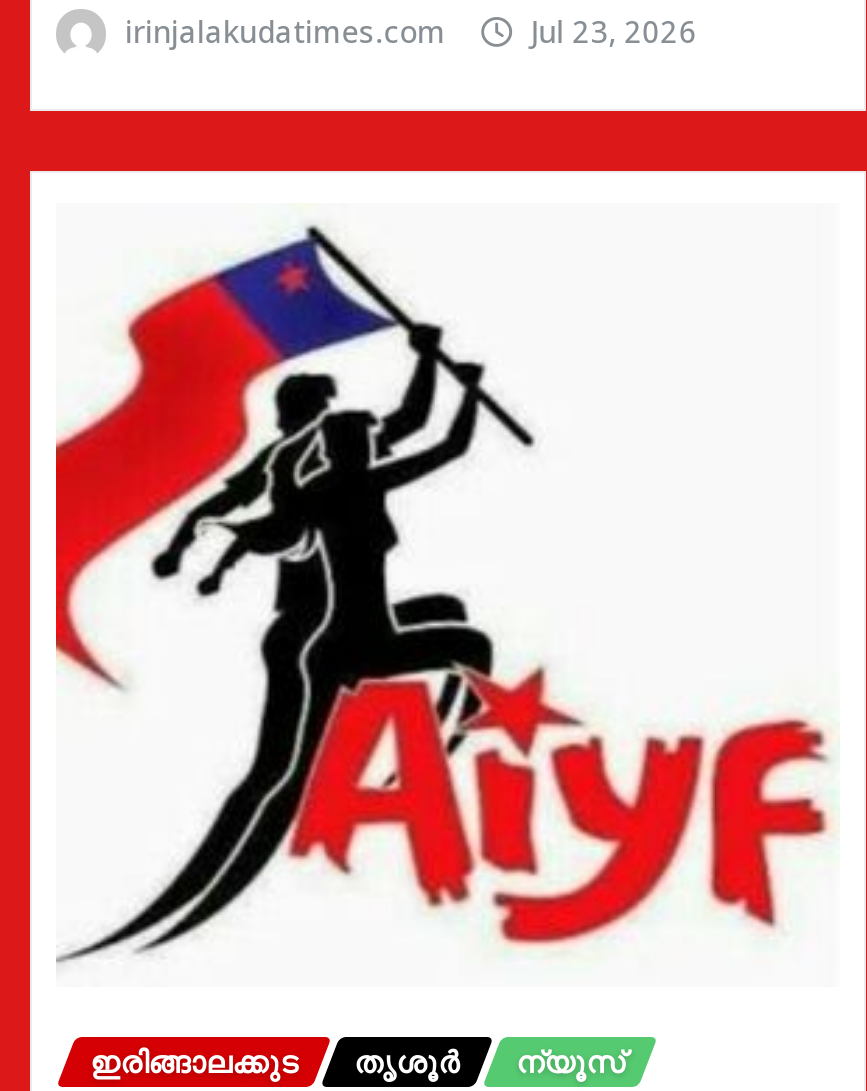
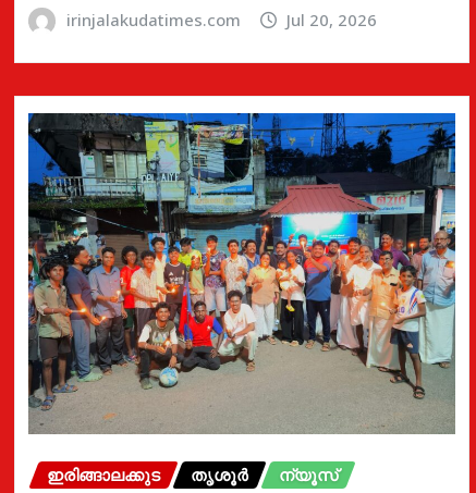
- Jul 23, 2026
+ Jul 20, 2026

- [image]
+ [image]
